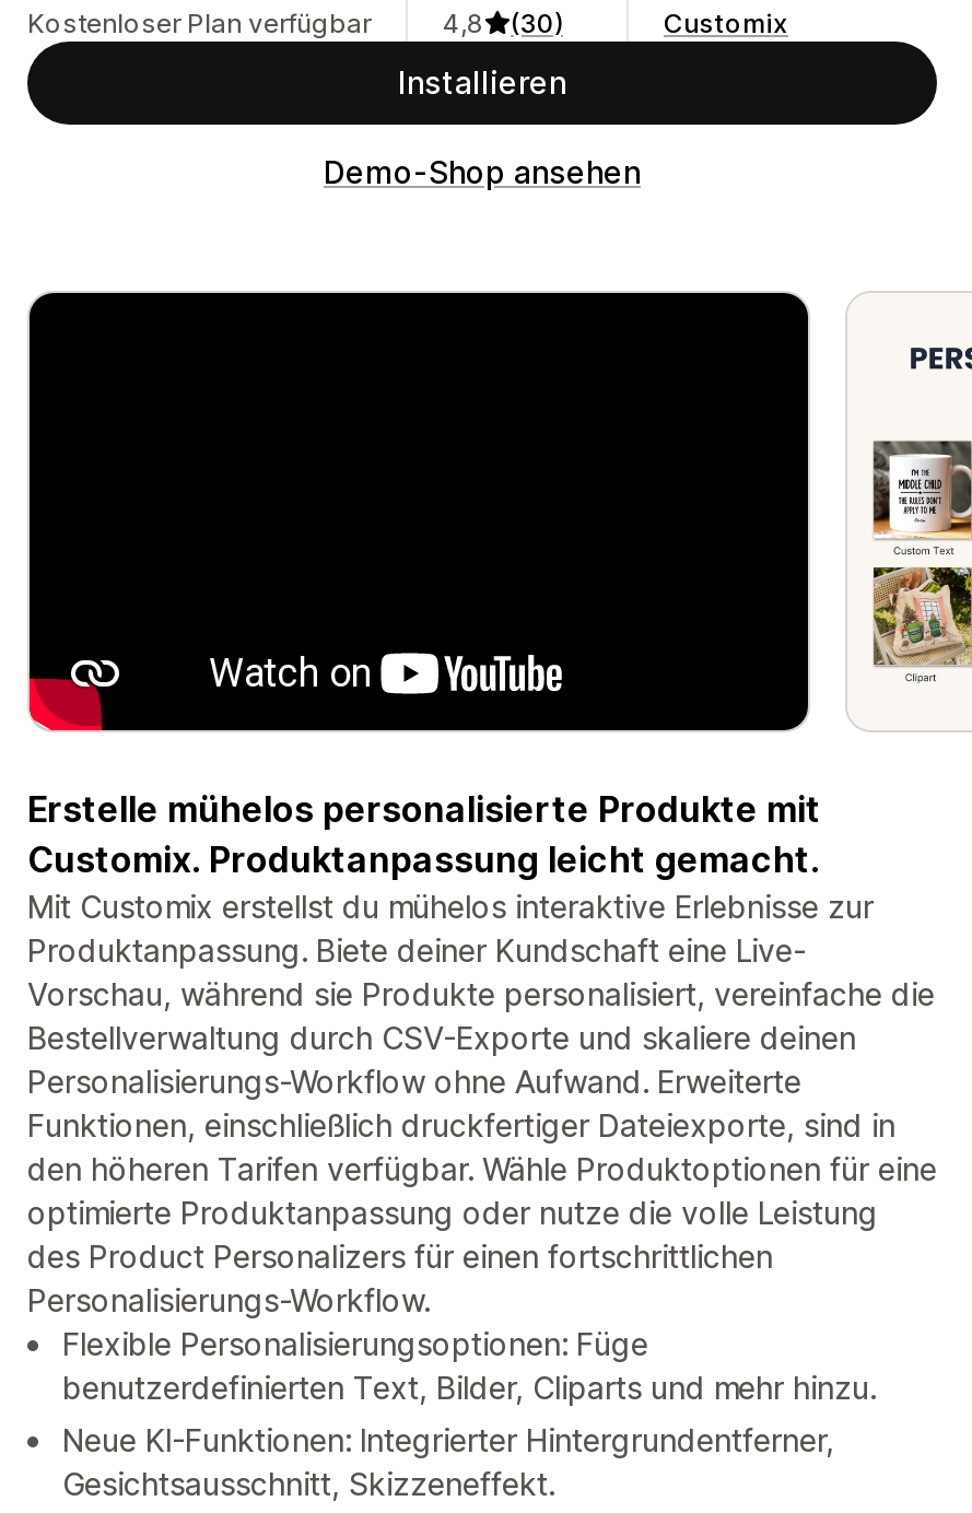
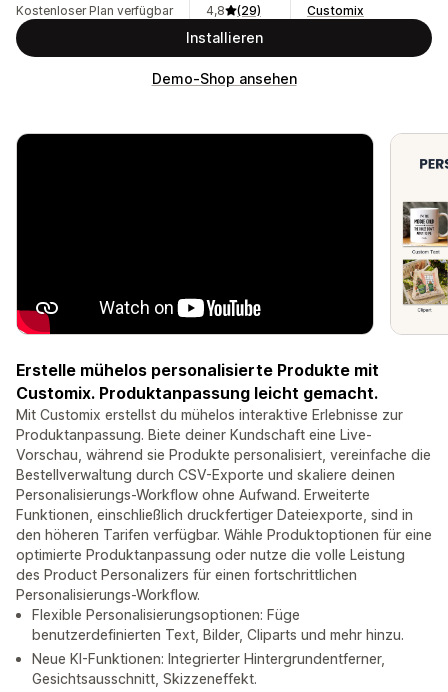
- 4,8 (30)
+ 4,8 (29)
